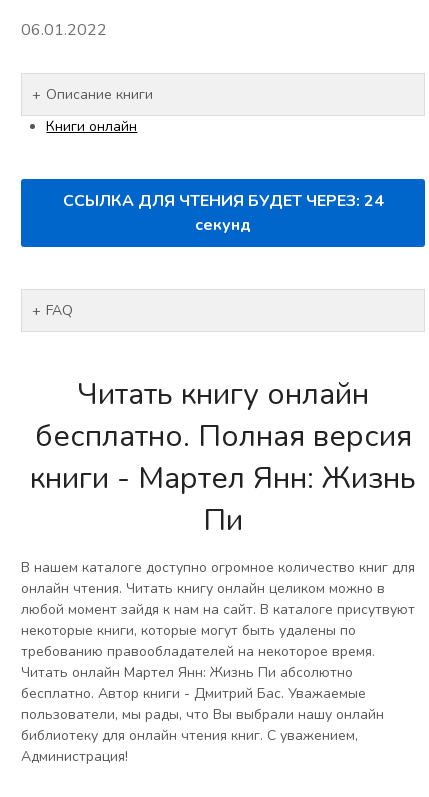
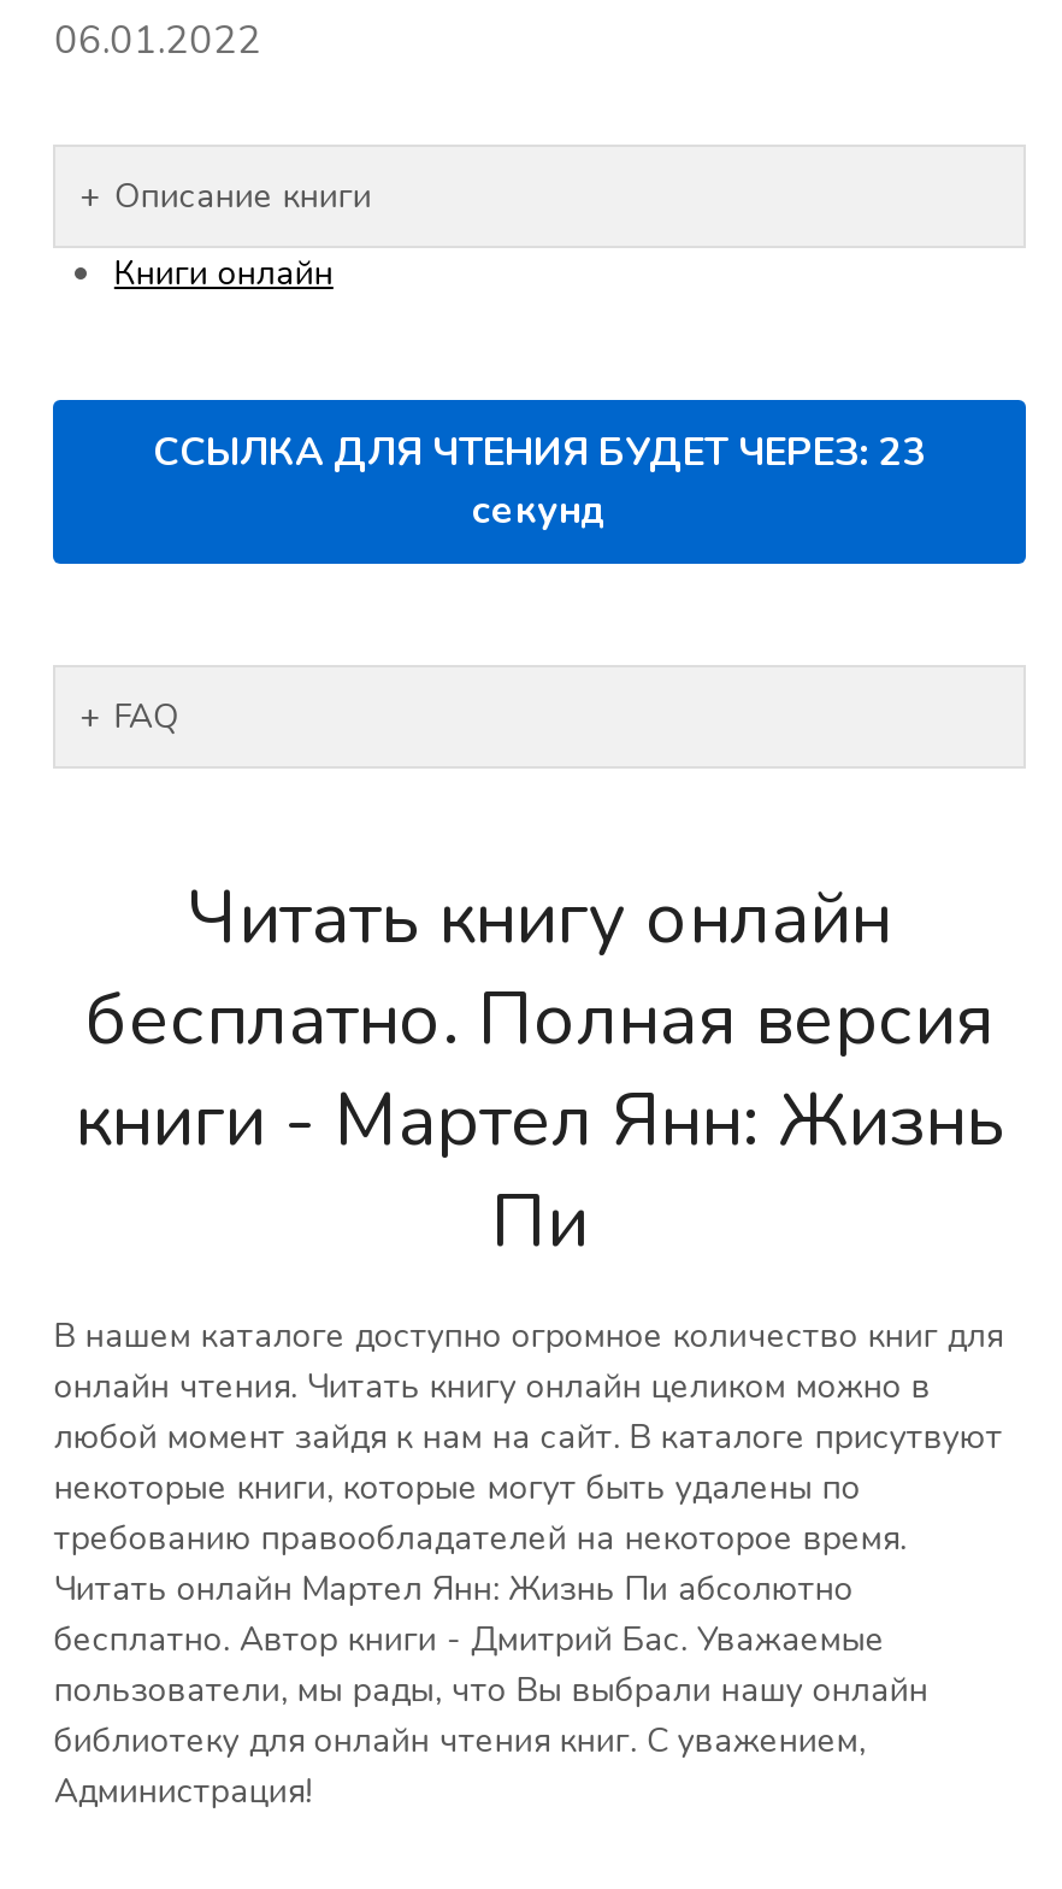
- ССЫЛКА ДЛЯ ЧТЕНИЯ БУДЕТ ЧЕРЕЗ: 24
+ ССЫЛКА ДЛЯ ЧТЕНИЯ БУДЕТ ЧЕРЕЗ: 23
